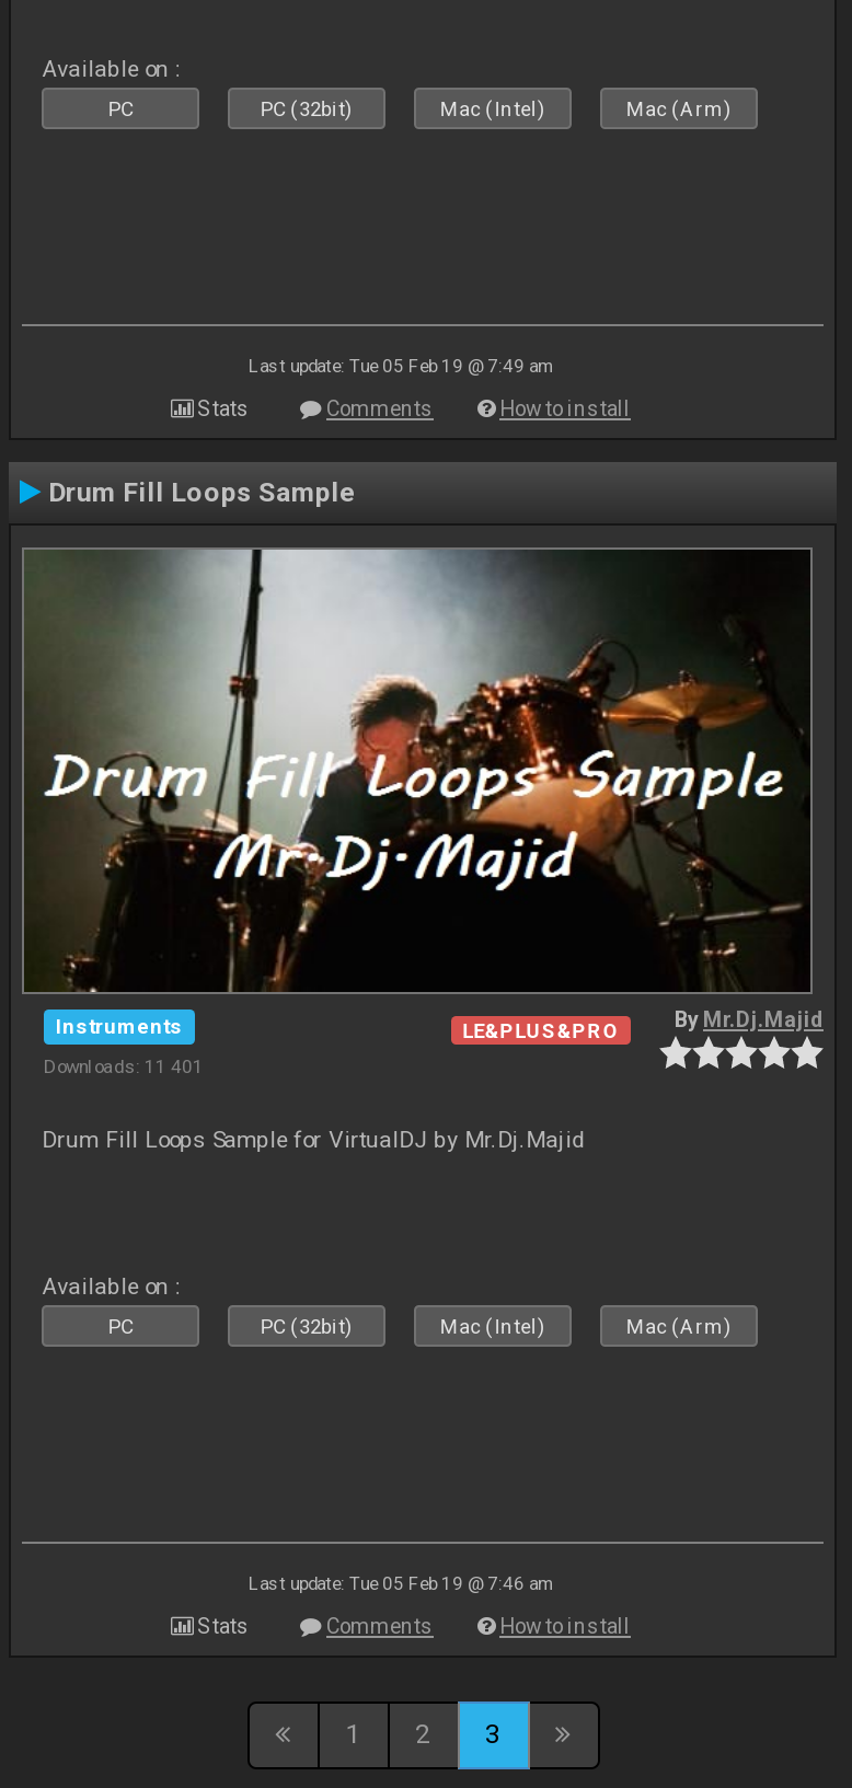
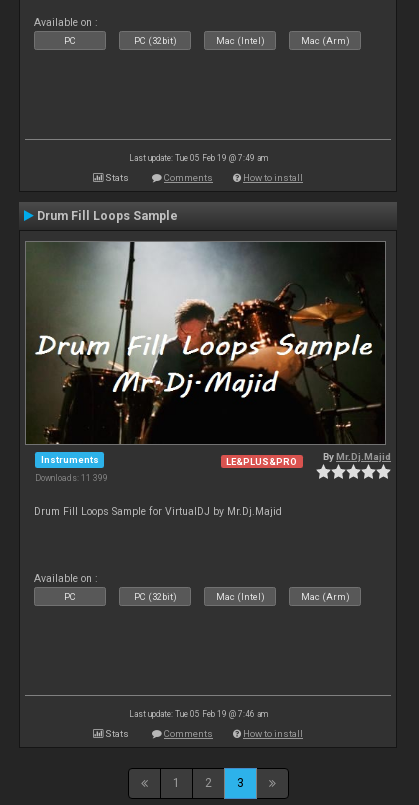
- Downloads: 11 401
+ Downloads: 11 399
